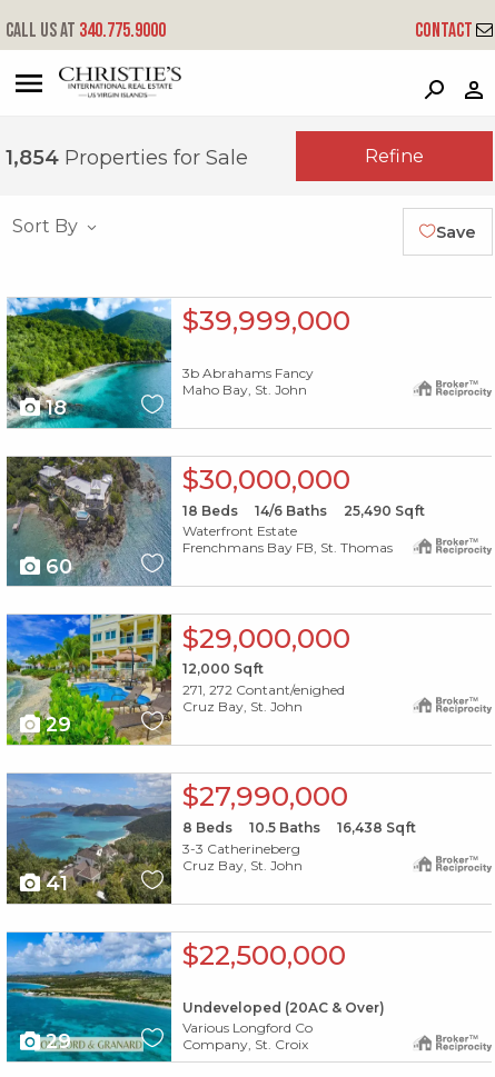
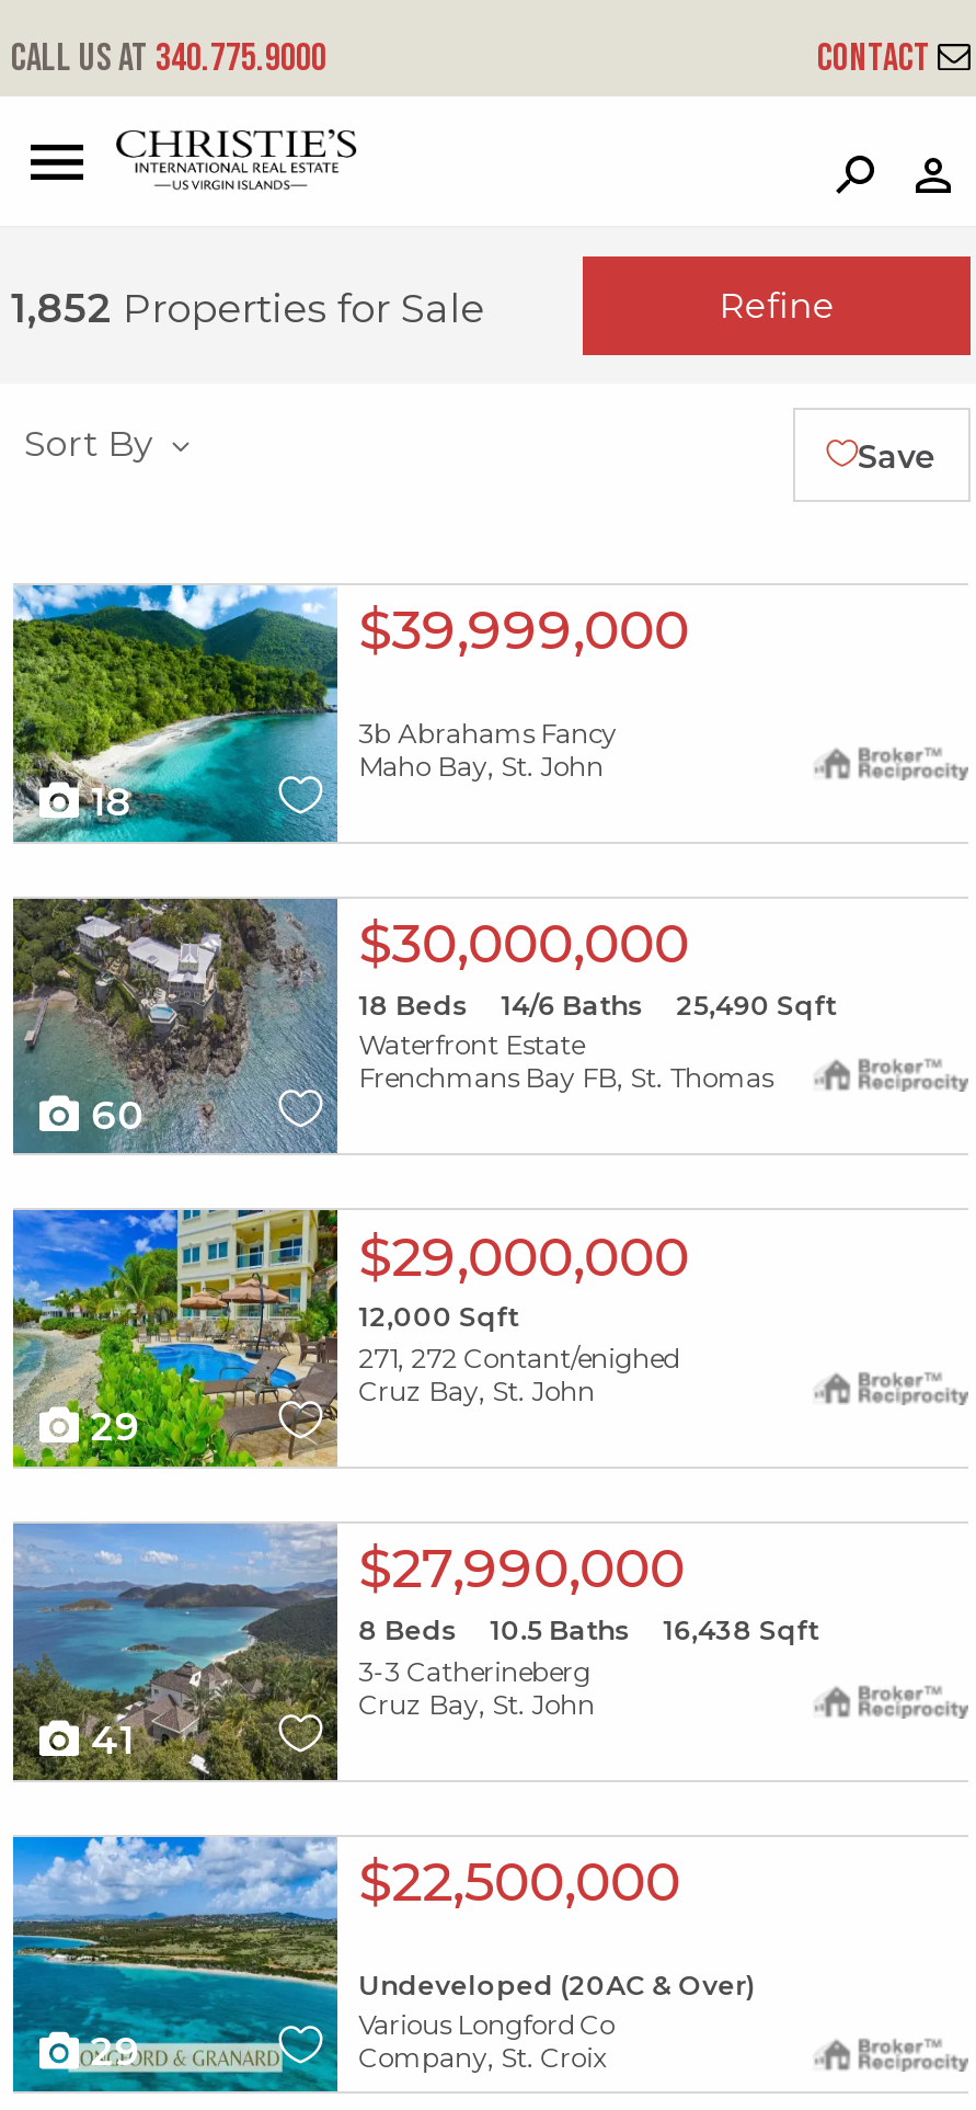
- 1,854 Properties for Sale
+ 1,852 Properties for Sale
